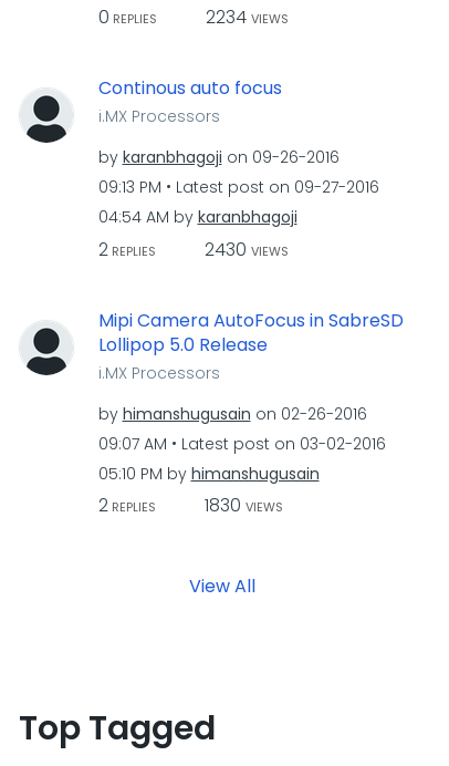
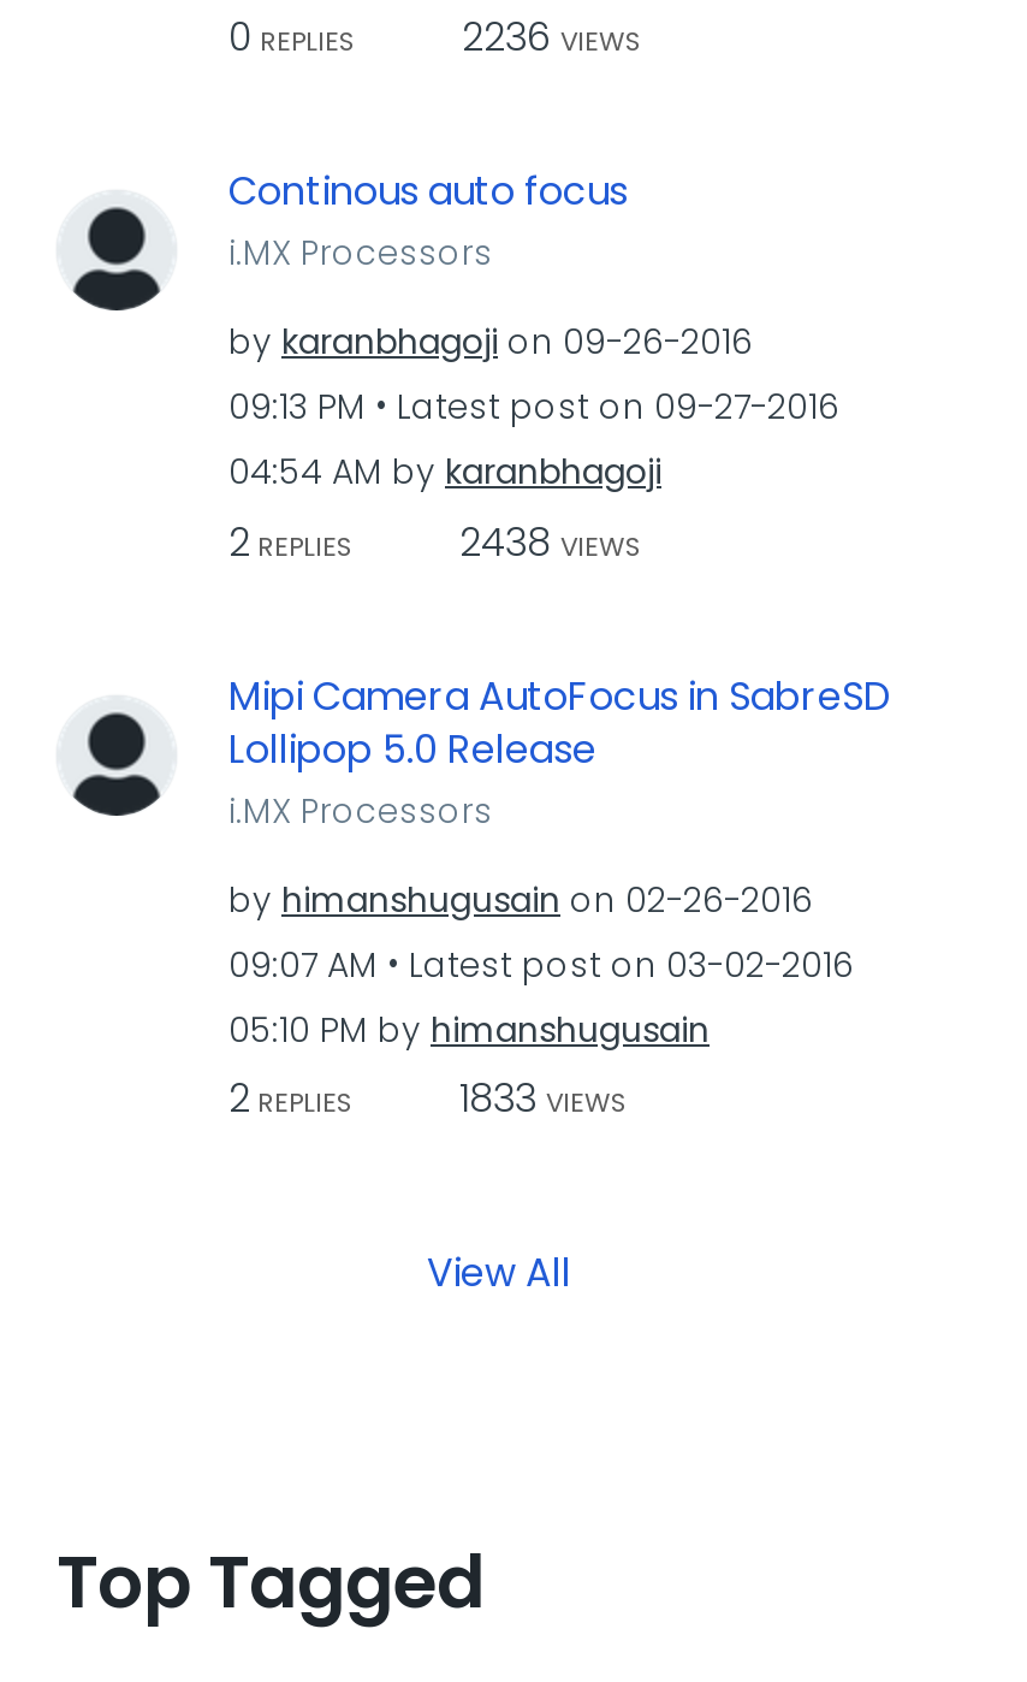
- 2234 VIEWS
+ 2236 VIEWS

- 2 REPLIES 2430 VIEWS
+ 2 REPLIES 2438 VIEWS

- 2 REPLIES 1830 VIEWS
+ 2 REPLIES 1833 VIEWS
